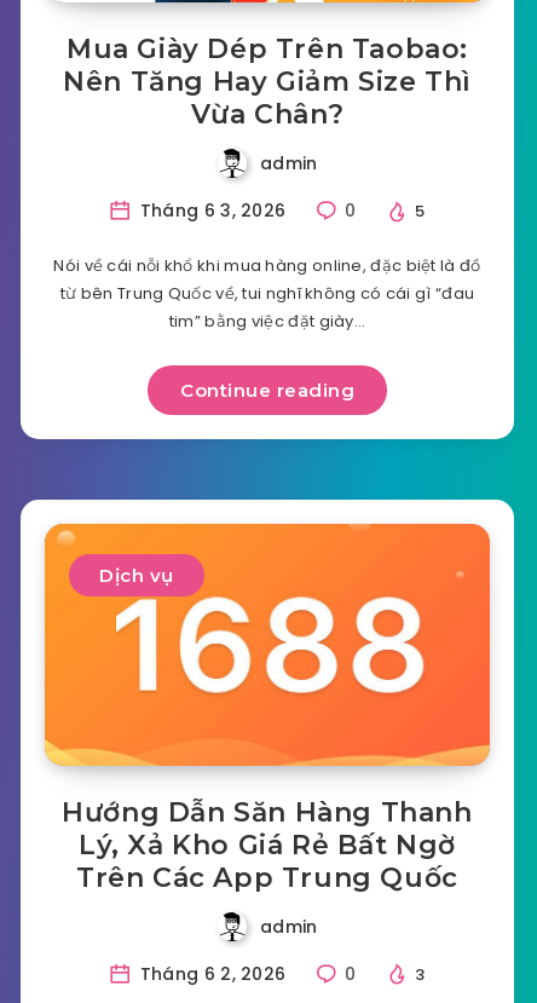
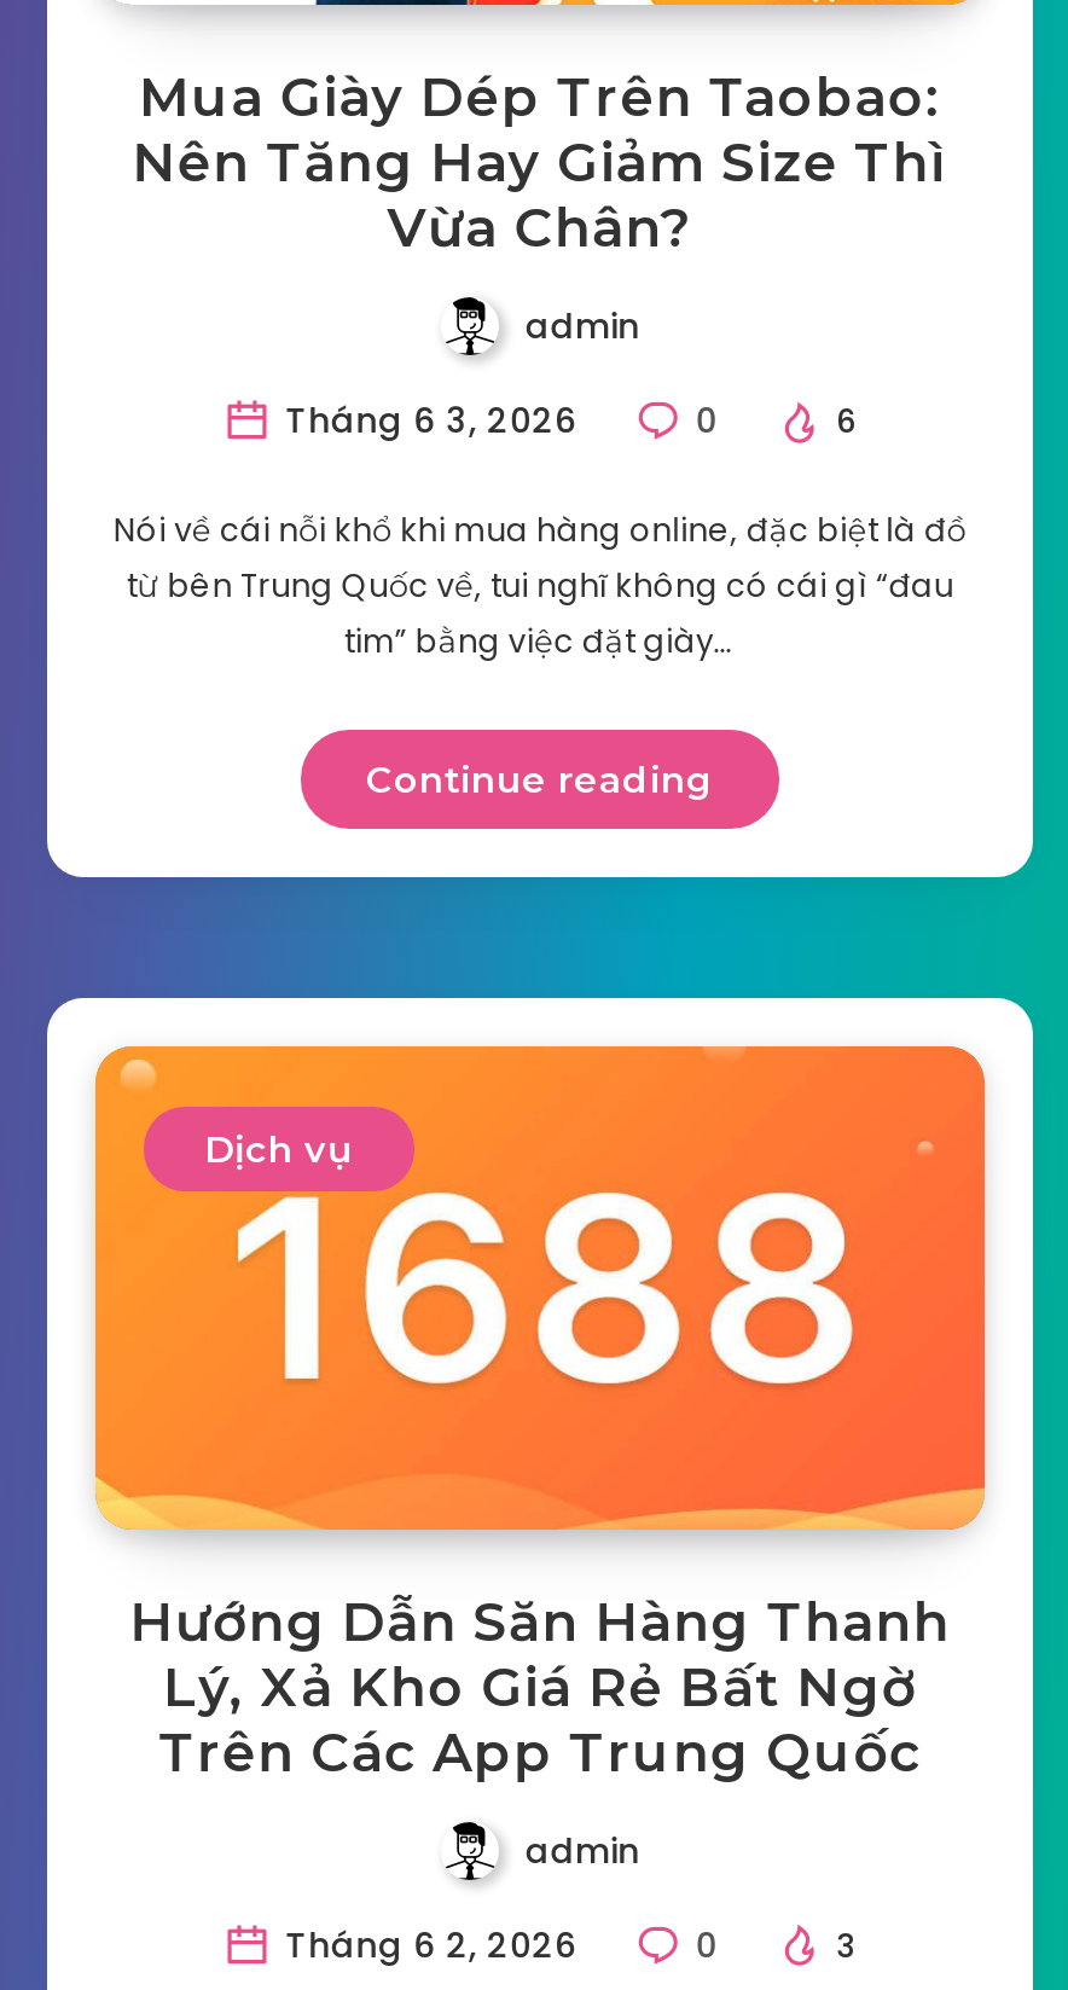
- 5
+ 6
